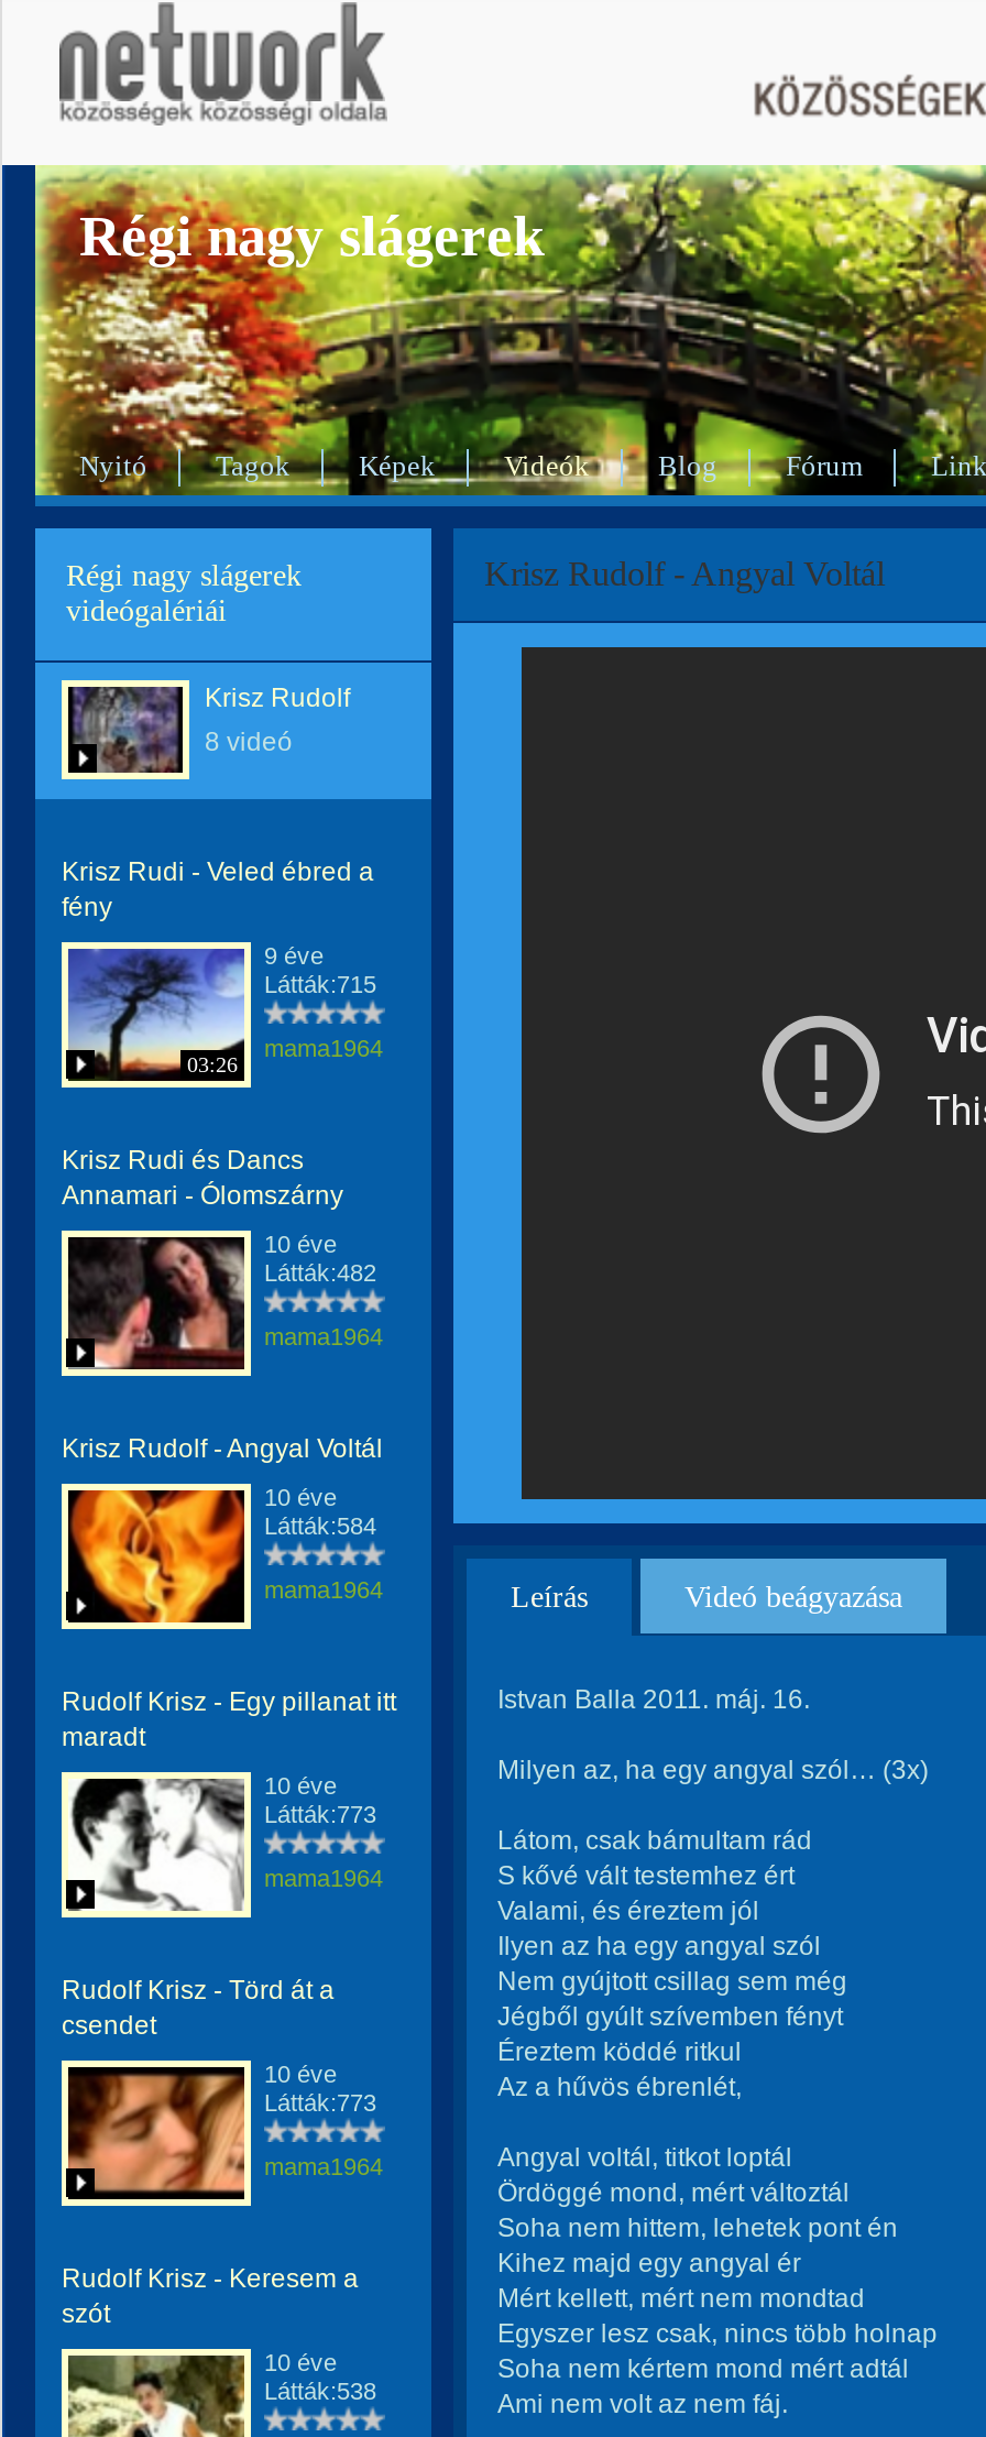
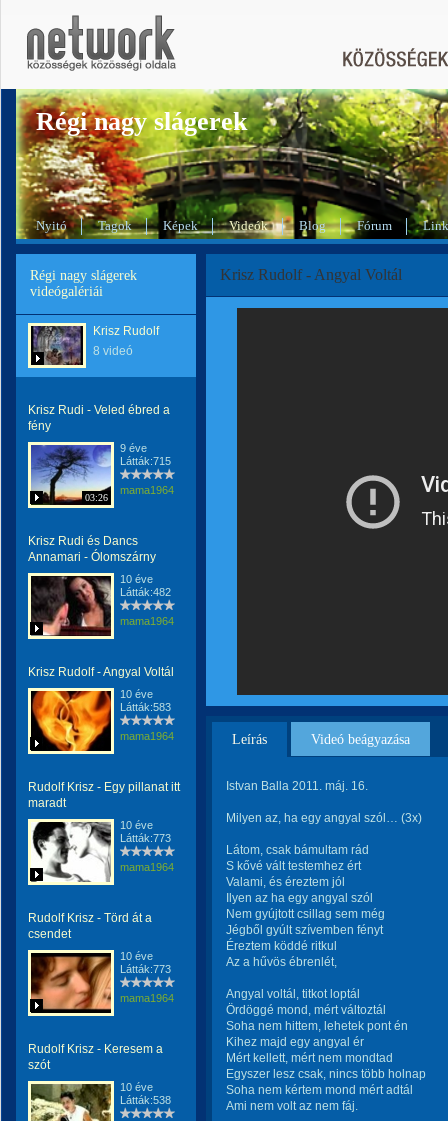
- Látták:584
+ Látták:583
